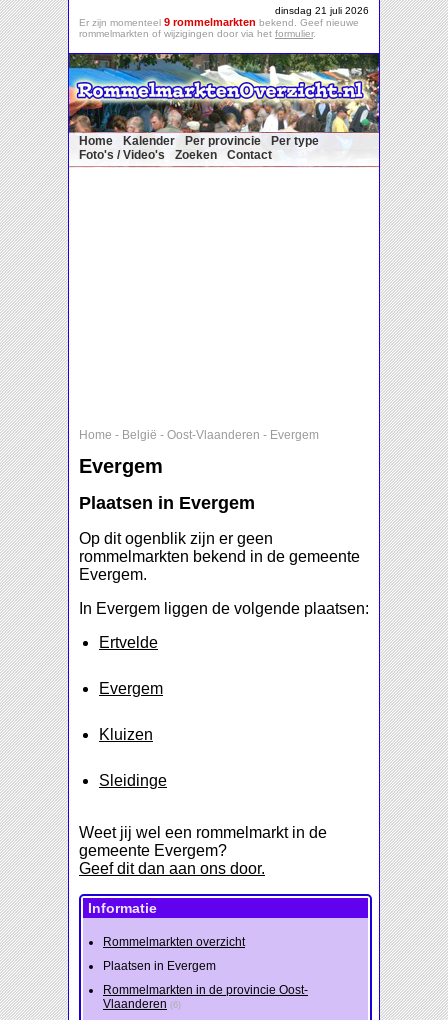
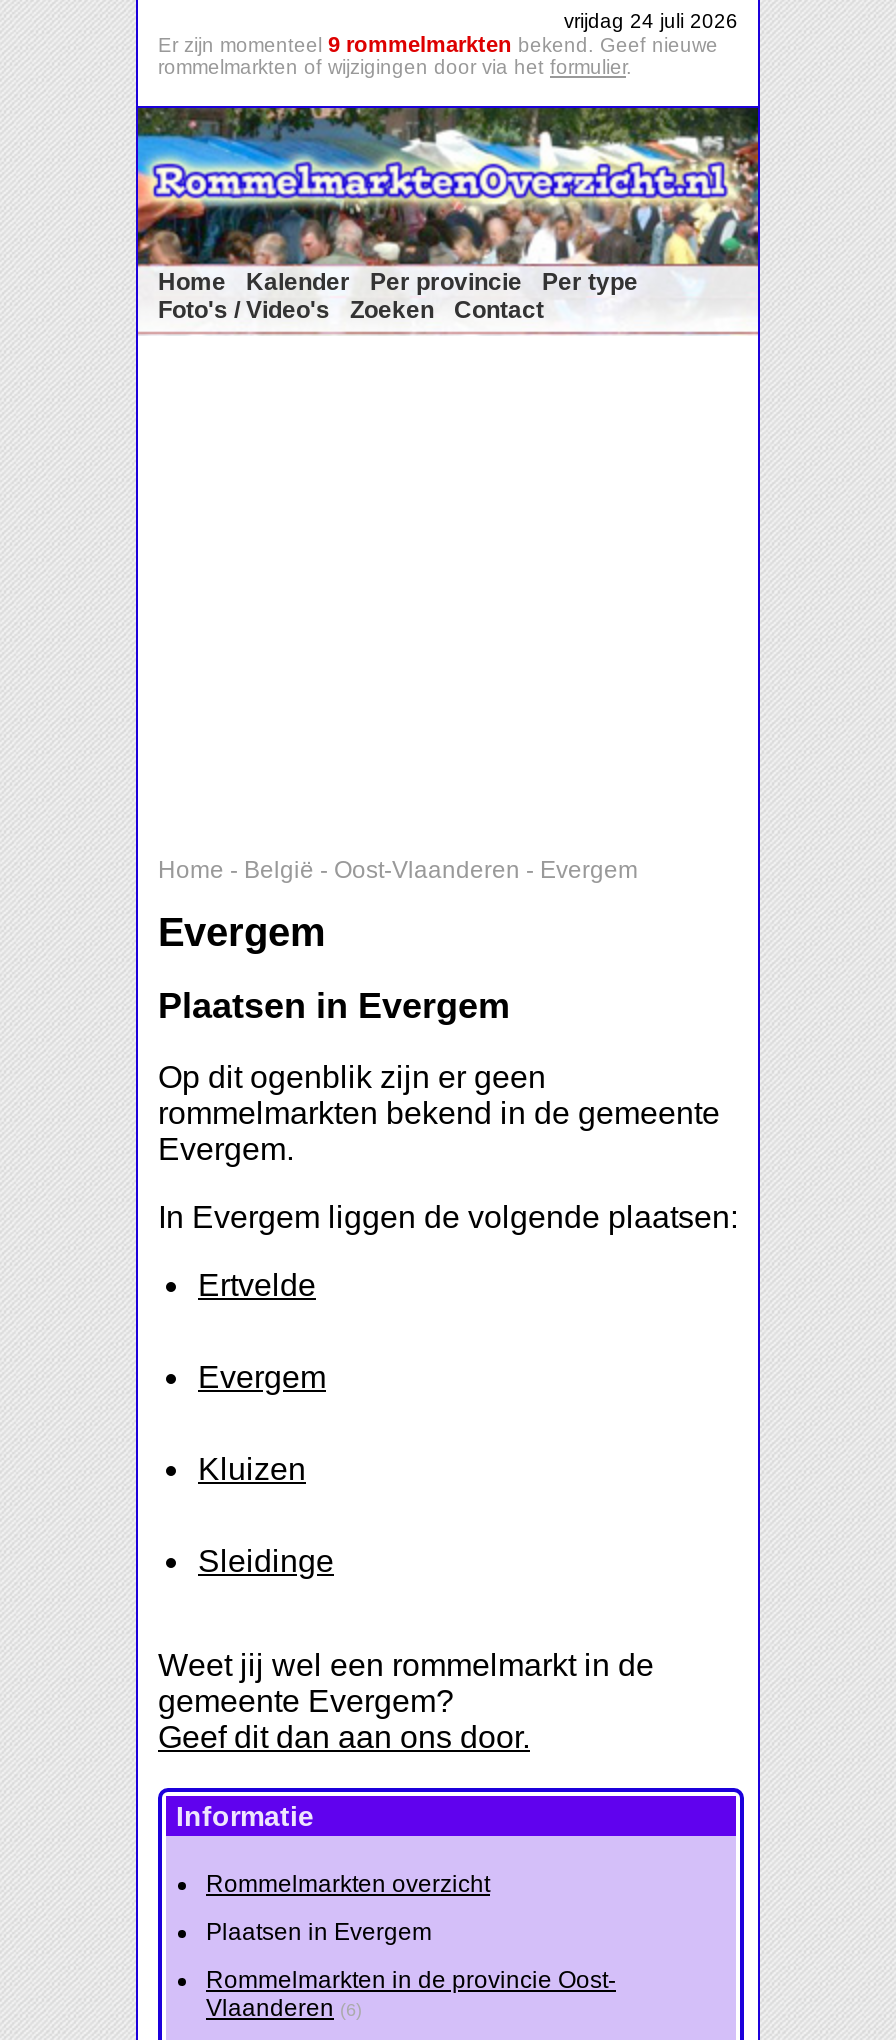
- dinsdag 21 juli 2026
+ vrijdag 24 juli 2026
